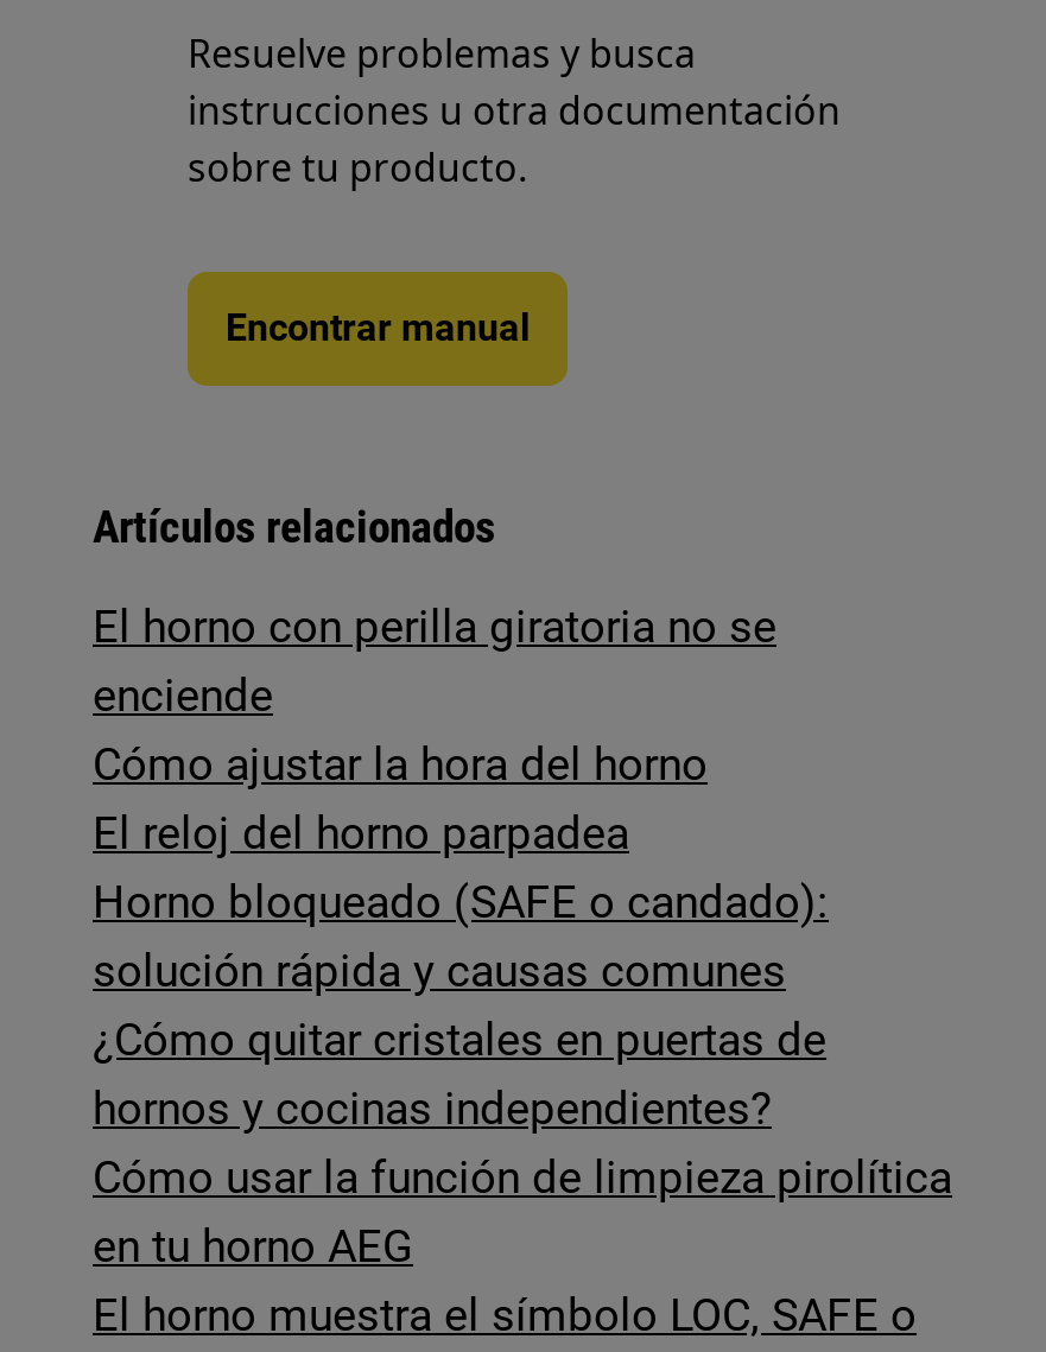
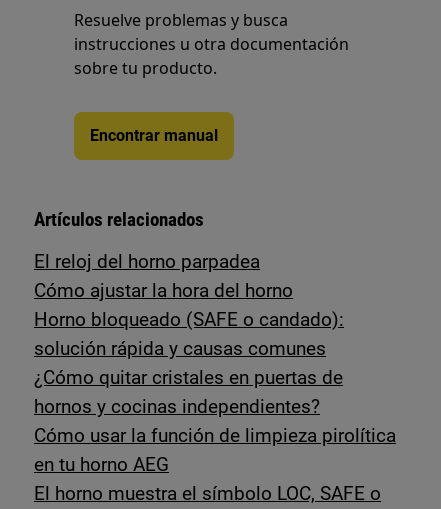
- El horno con perilla giratoria no se
- enciende

moved down: Cómo ajustar la hora del horno

moved up: El reloj del horno parpadea
